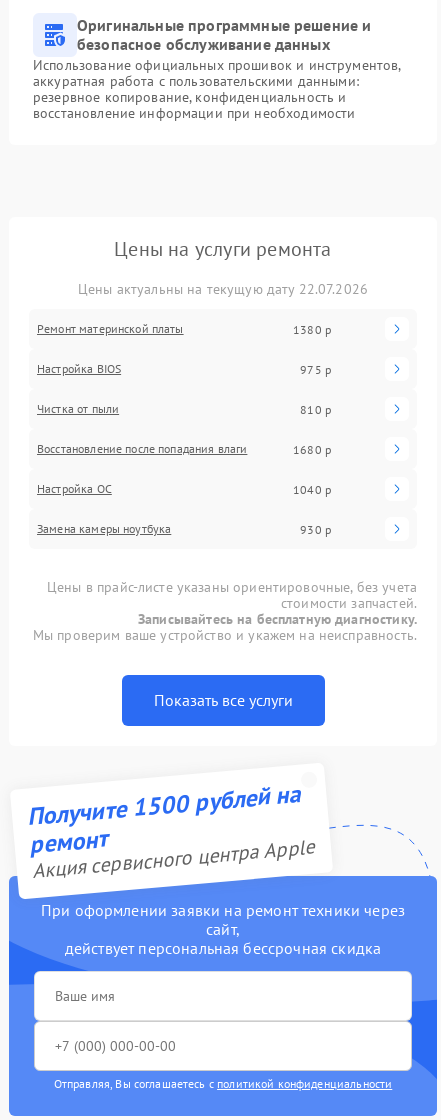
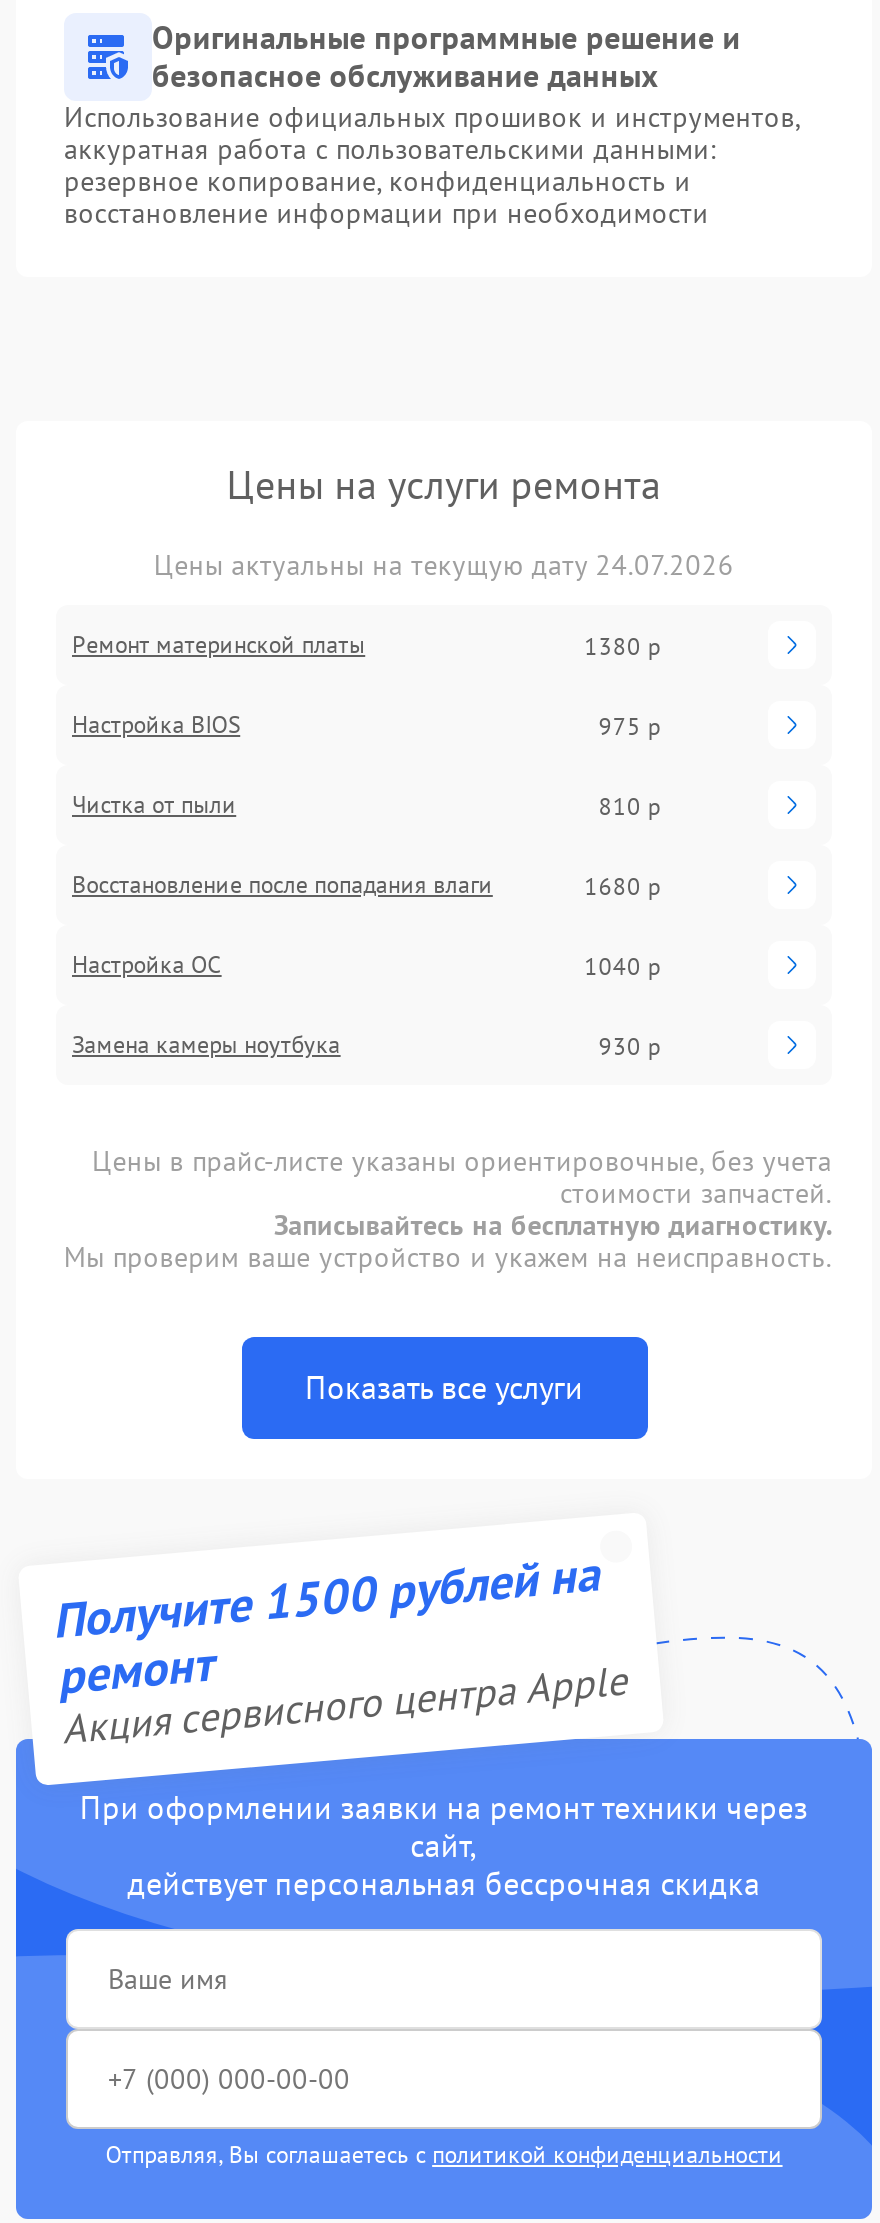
- Цены актуальны на текущую дату 22.07.2026
+ Цены актуальны на текущую дату 24.07.2026
